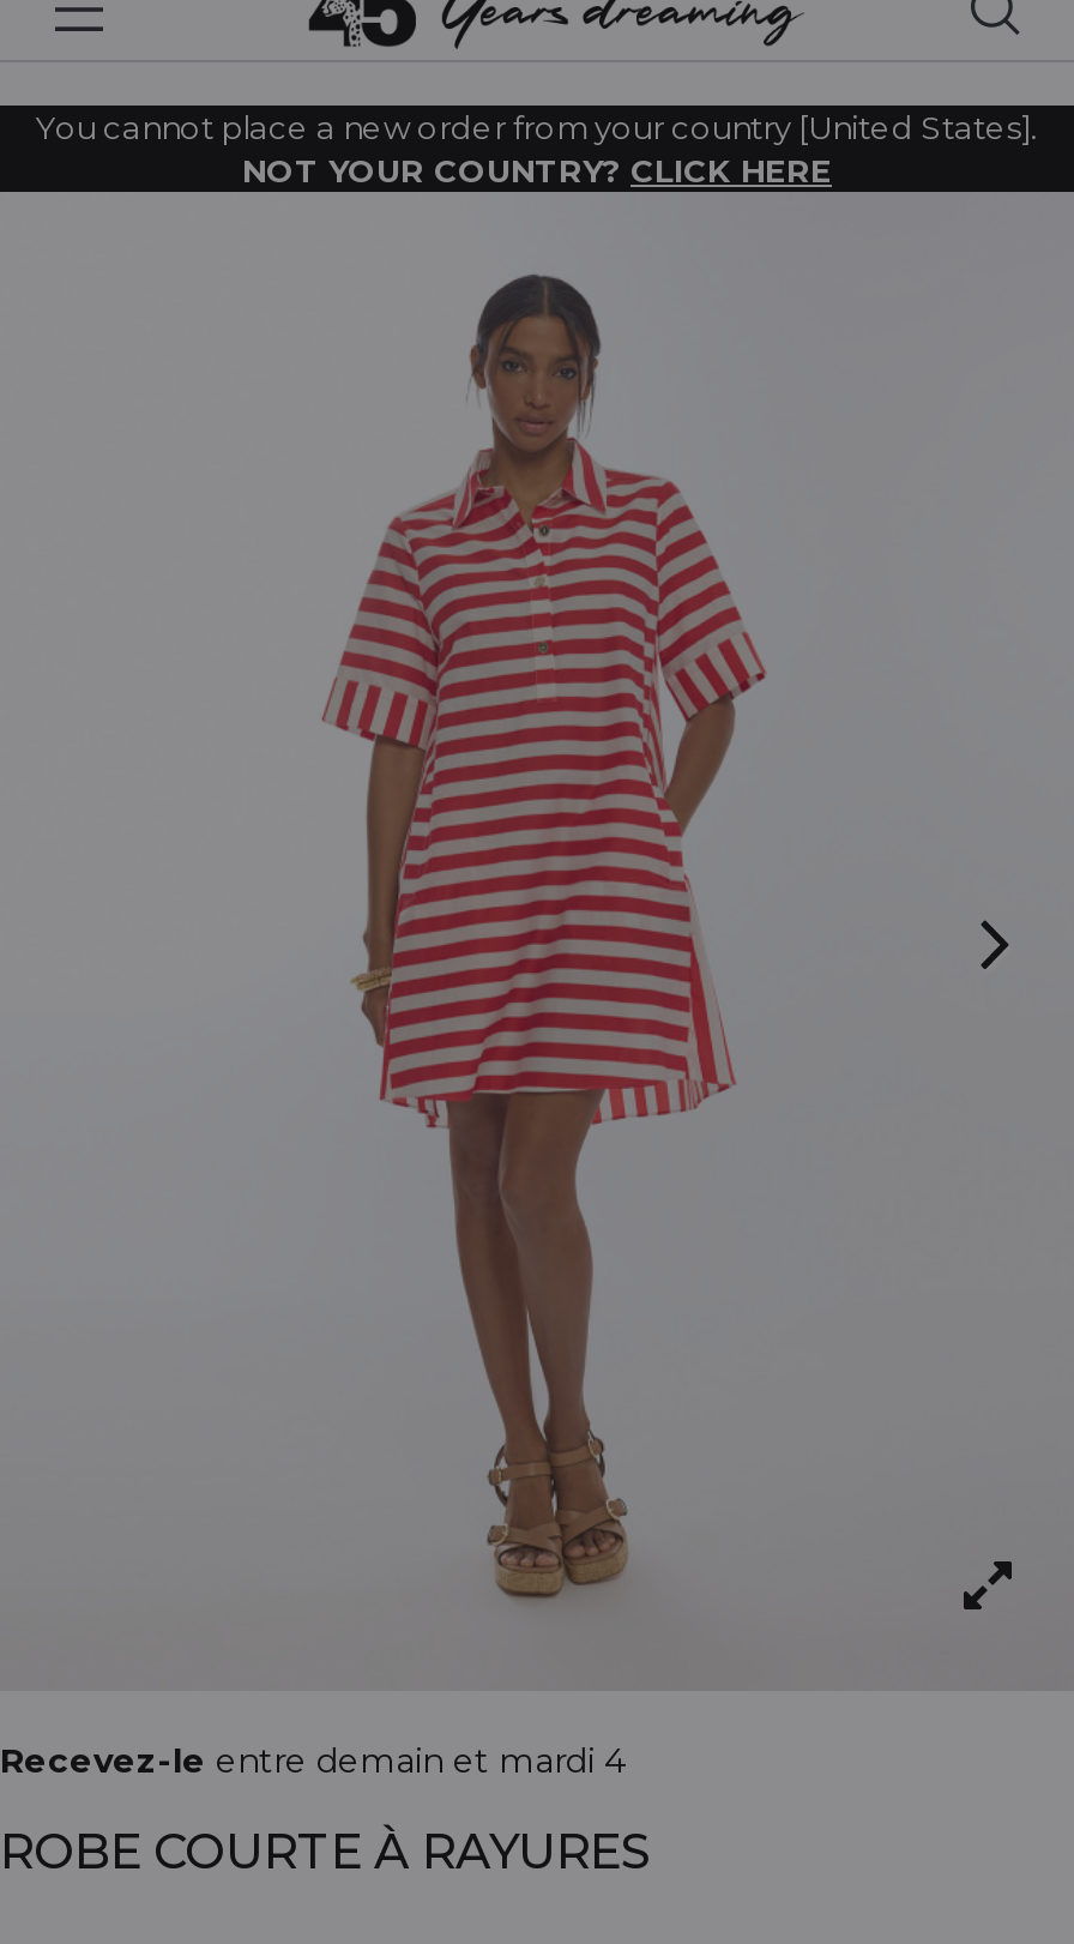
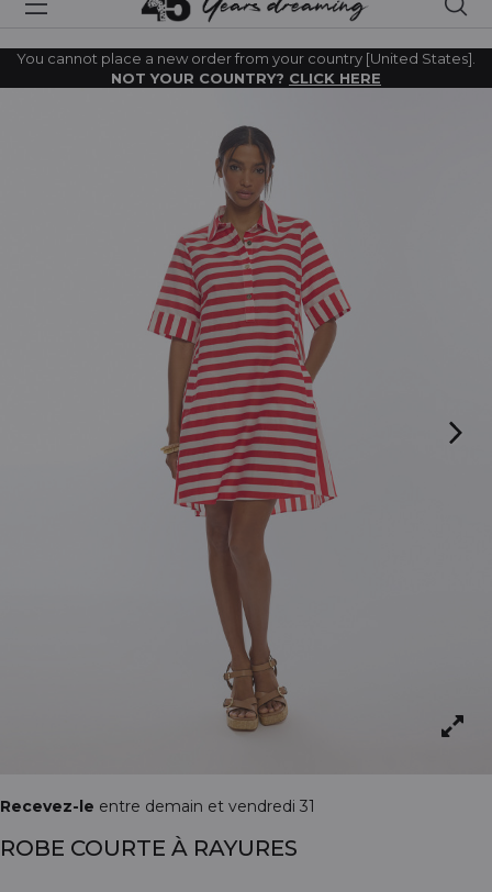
- Recevez-le entre demain et mardi 4
+ Recevez-le entre demain et vendredi 31
